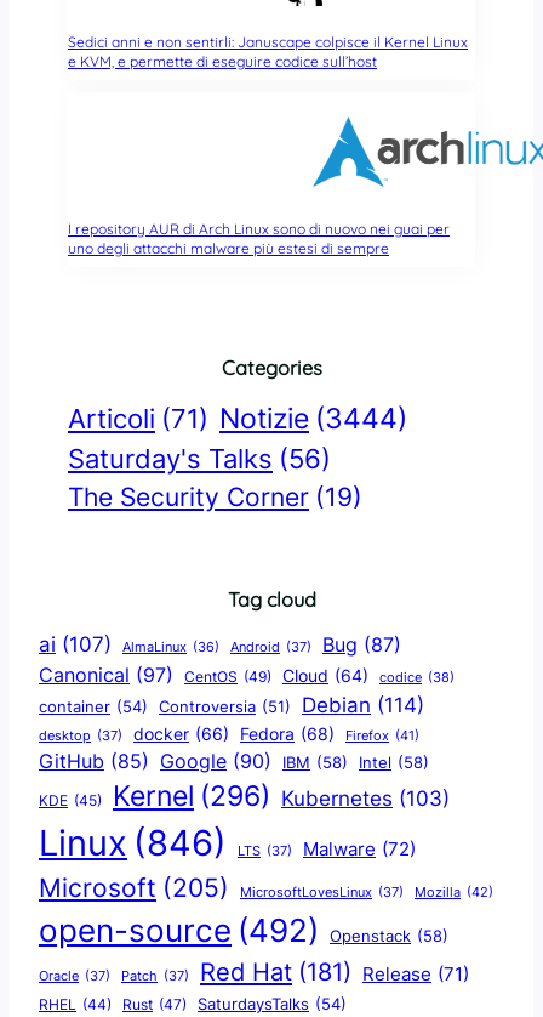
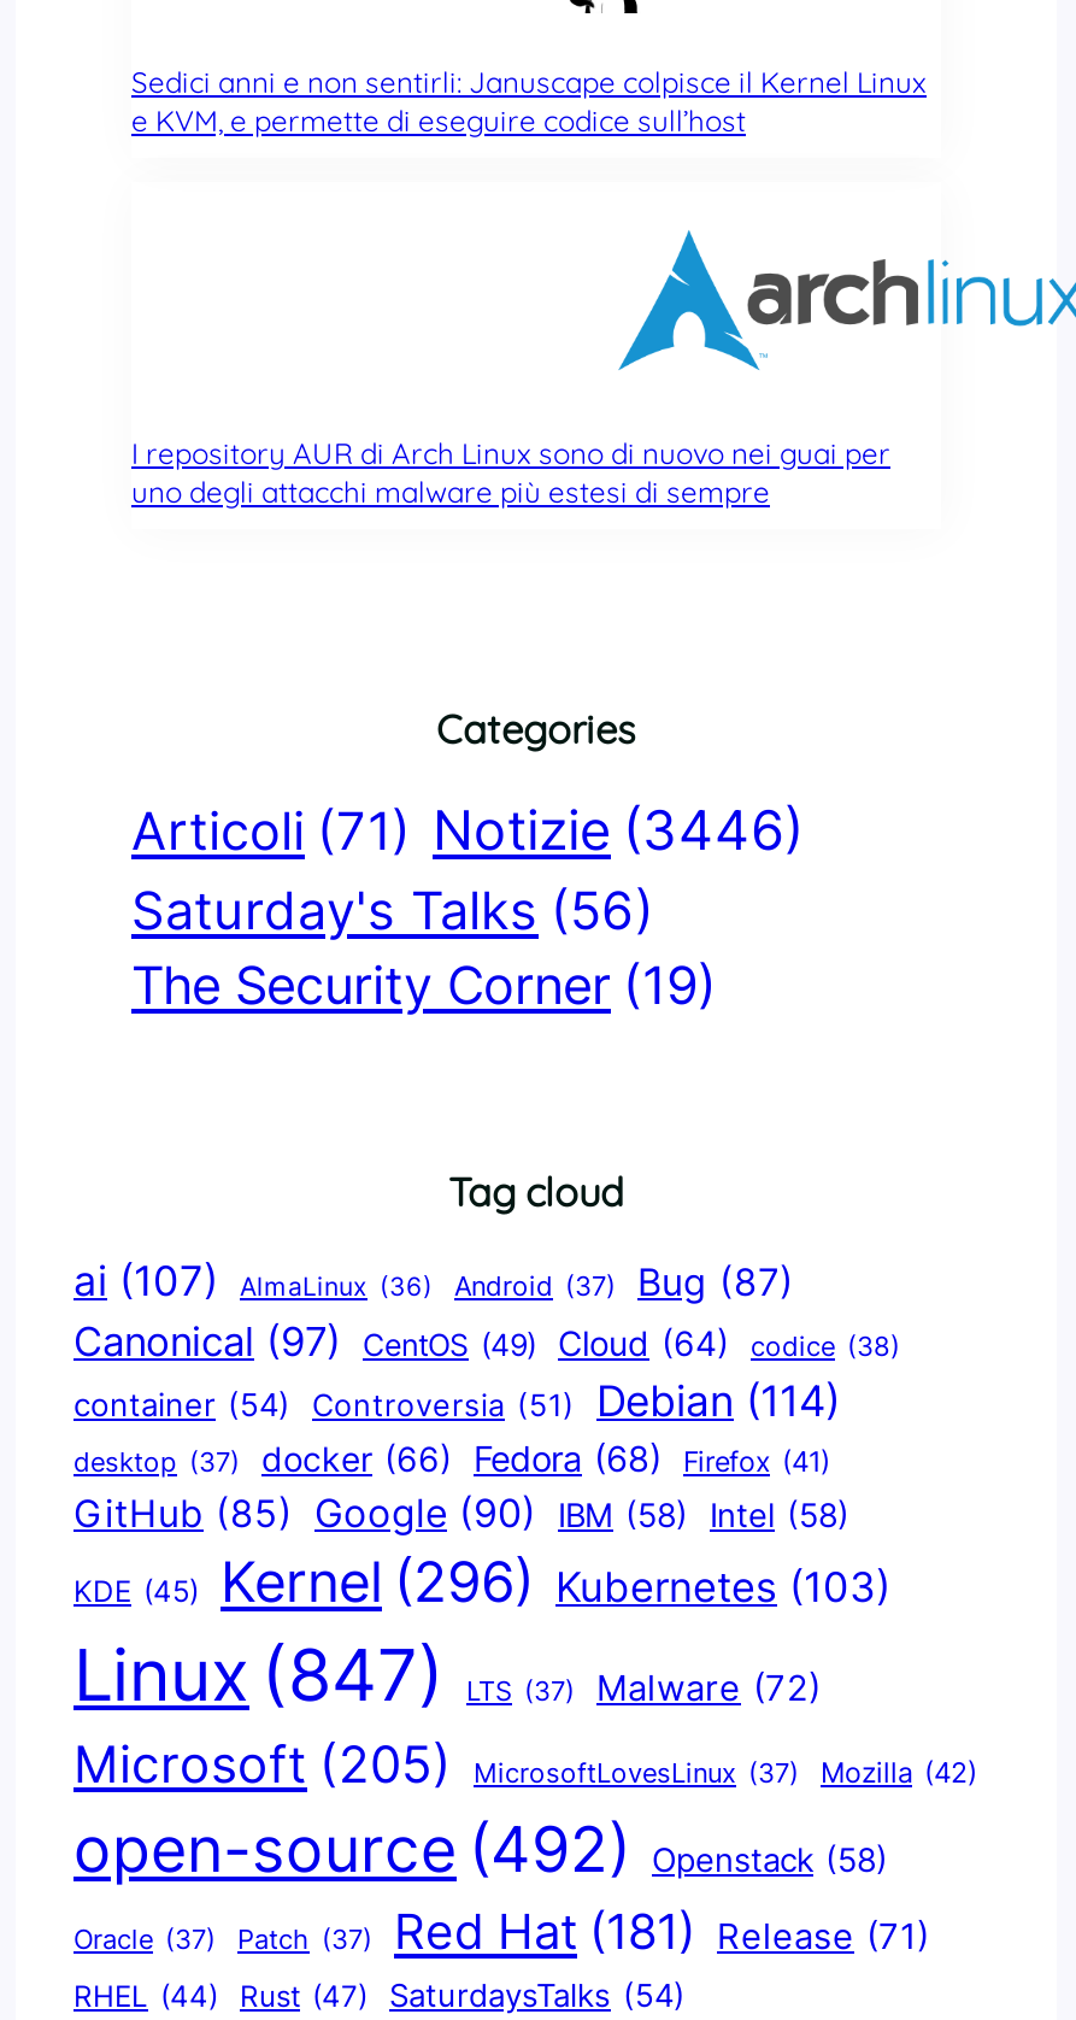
- Articoli (71) Notizie (3444)
+ Articoli (71) Notizie (3446)

- Linux (846) LTS (37) Malware (72)
+ Linux (847) LTS (37) Malware (72)
